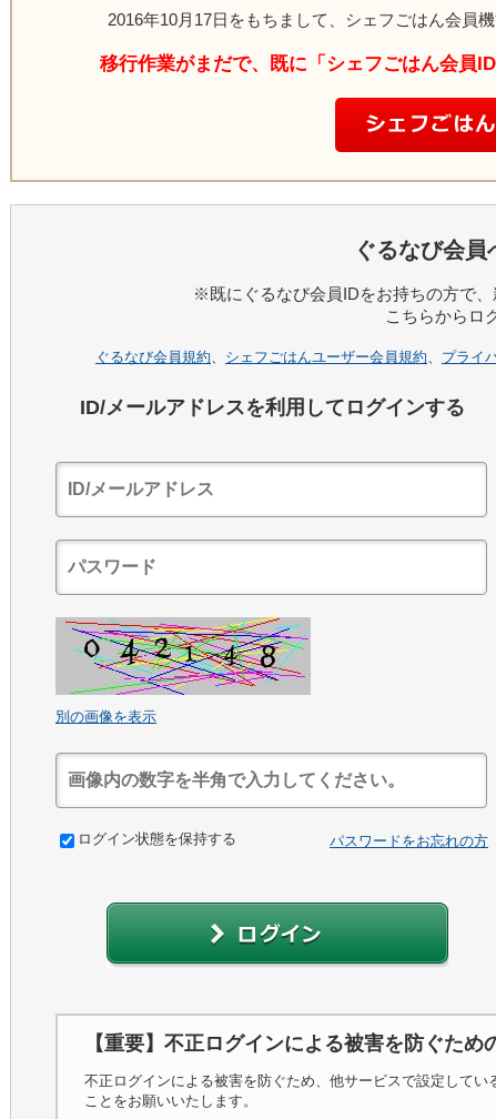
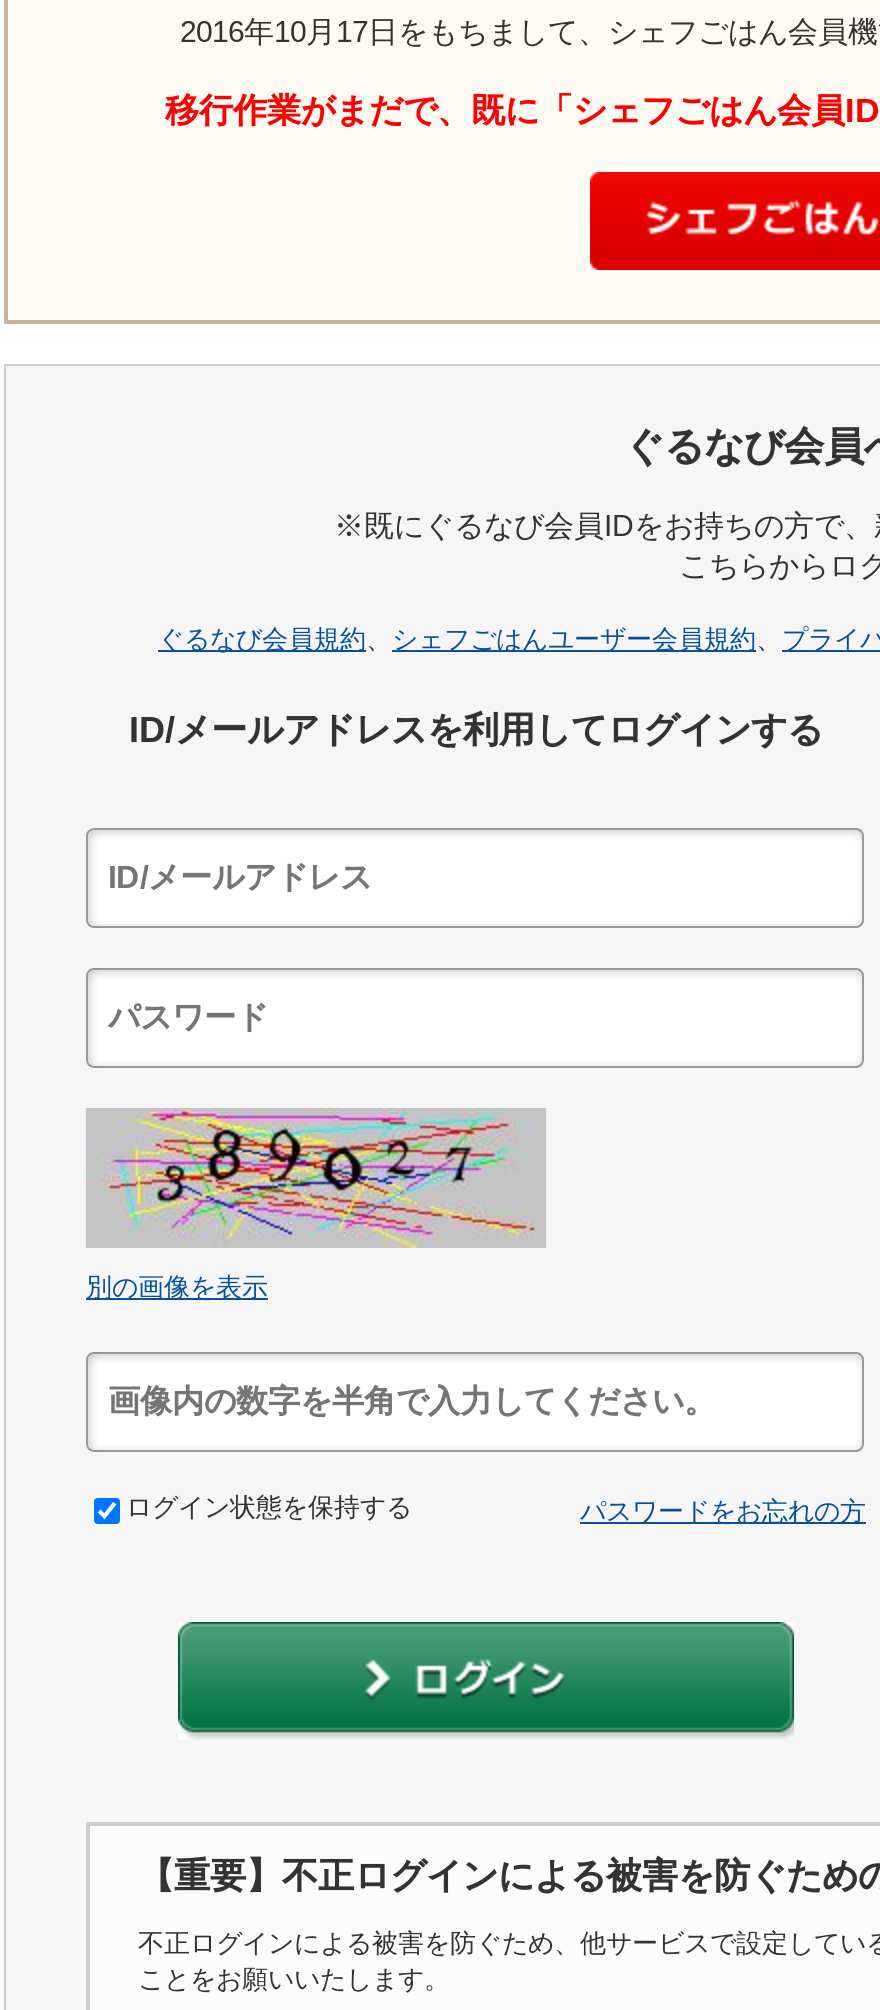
- [image]
+ [image]
